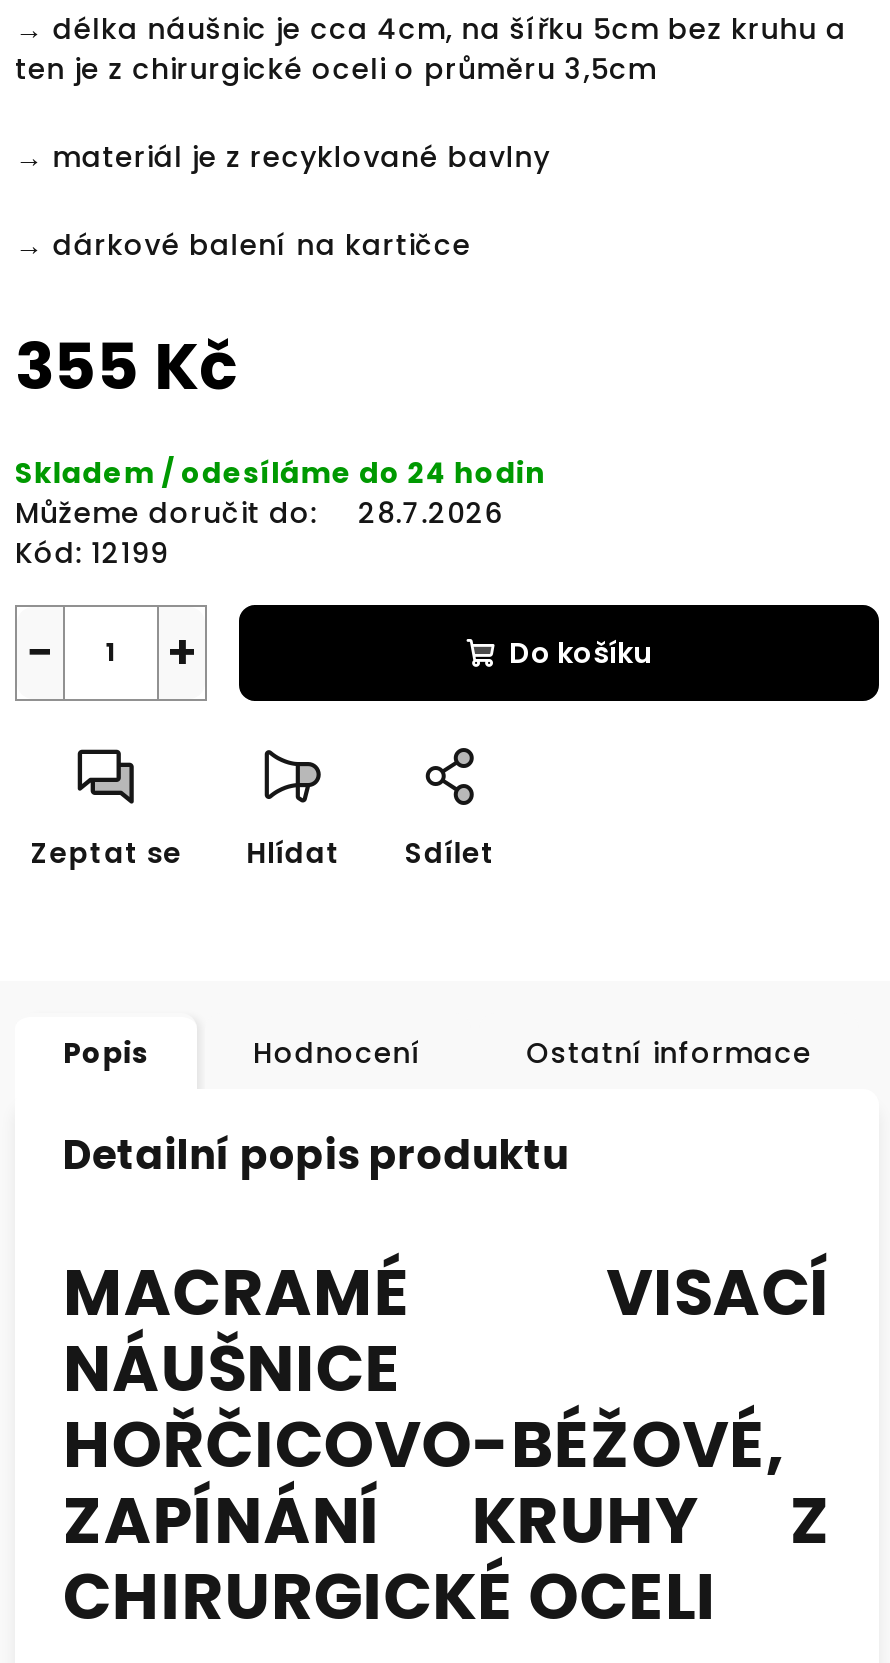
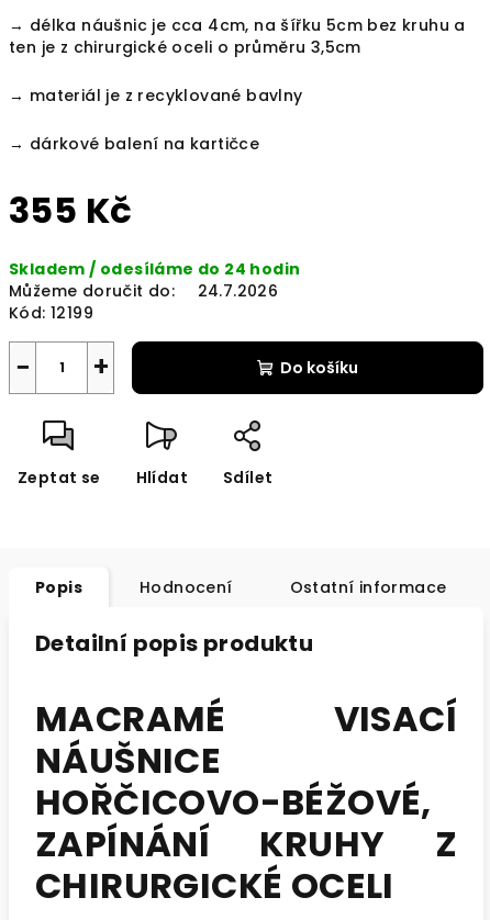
- Můžeme doručit do: 28.7.2026
+ Můžeme doručit do: 24.7.2026
